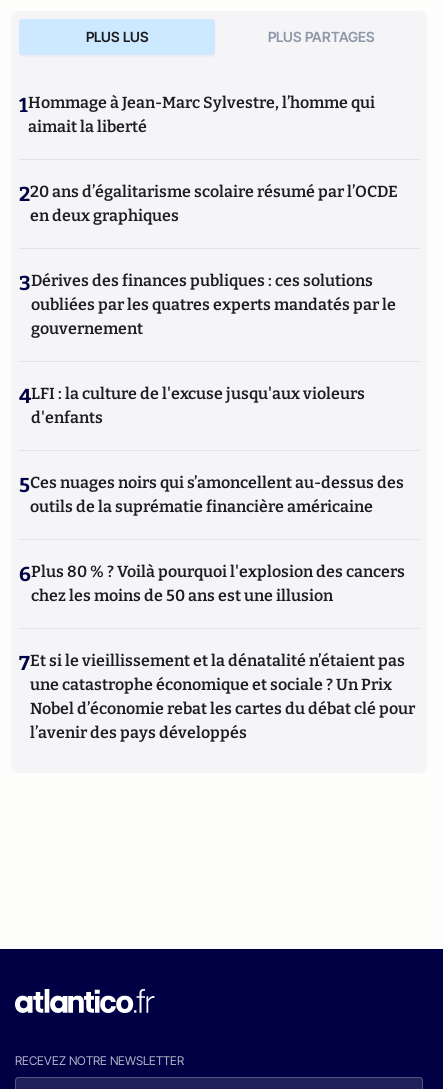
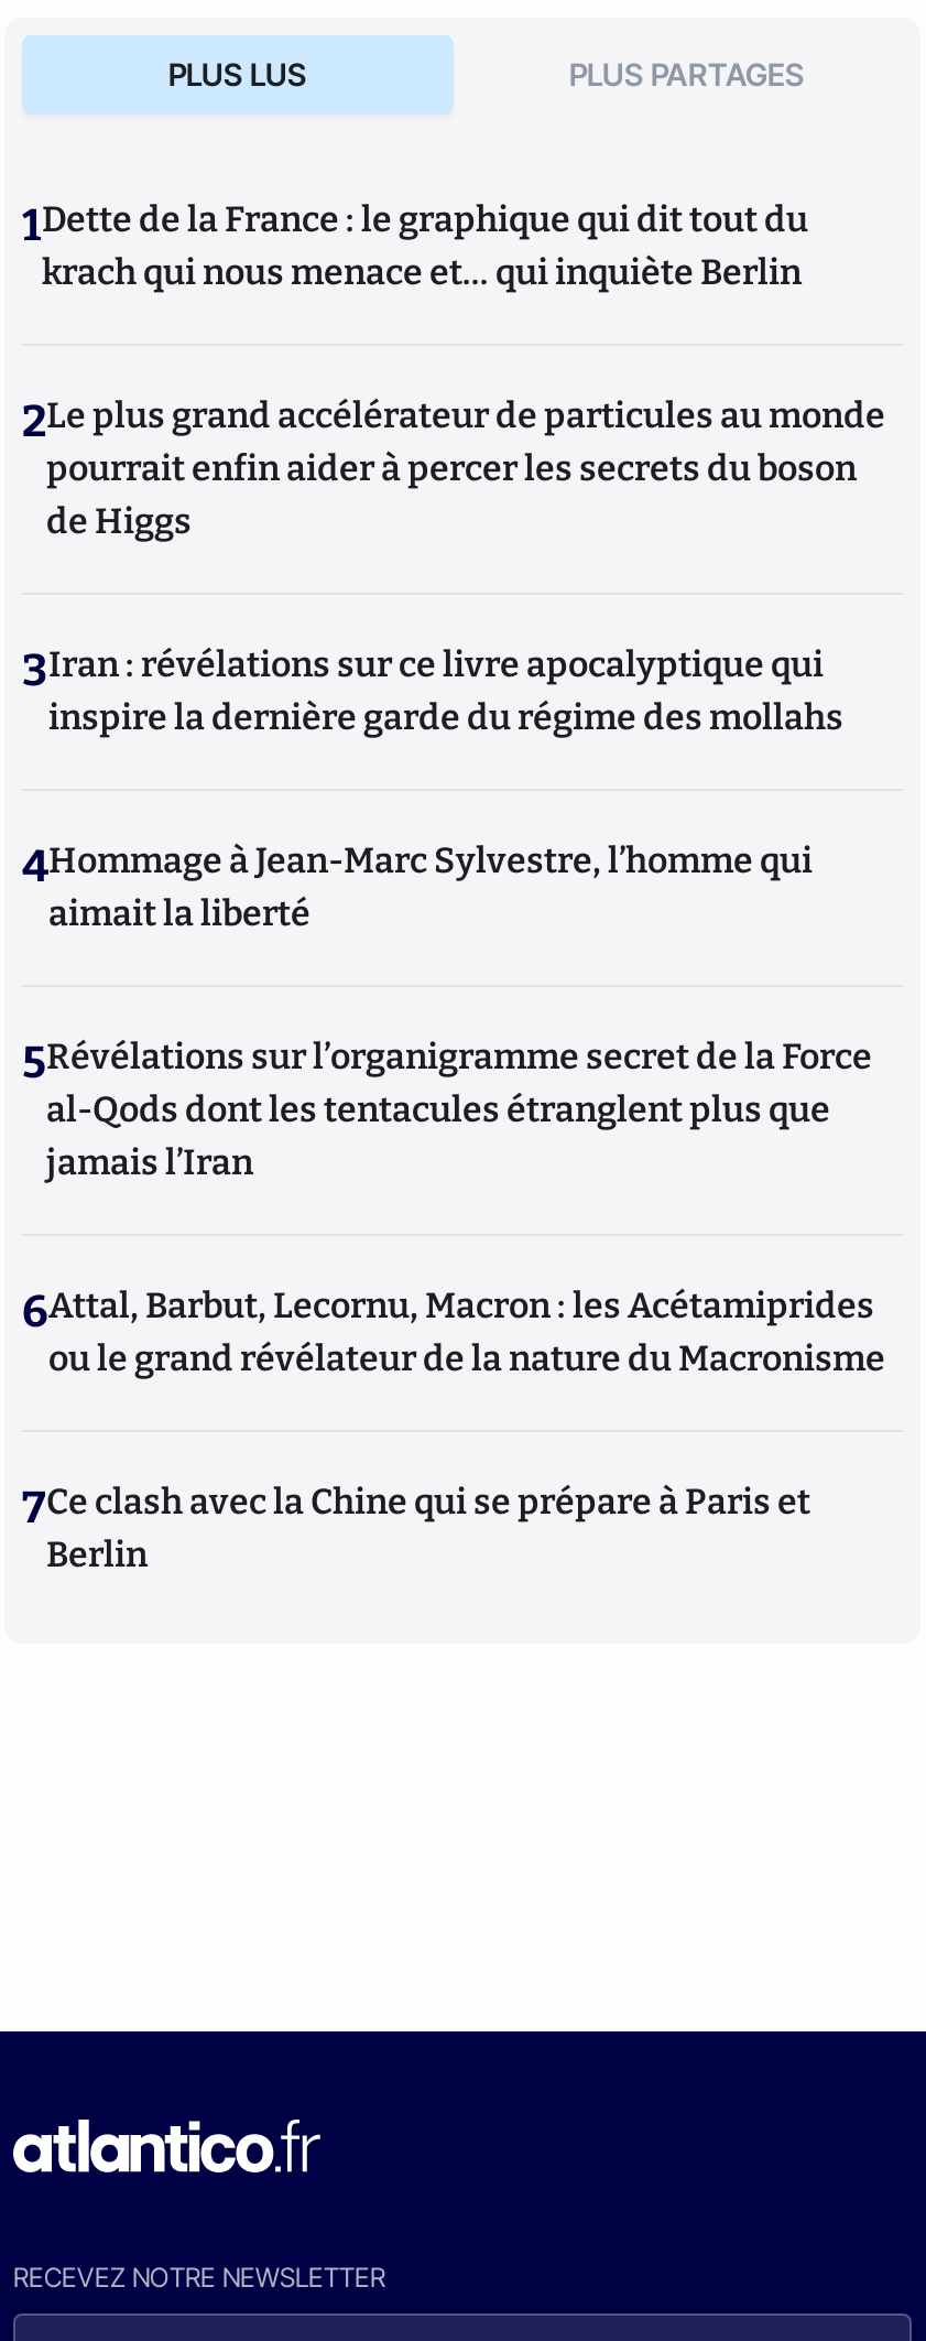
- 1Hommage à Jean-Marc Sylvestre, l’homme qui
+ 1Dette de la France : le graphique qui dit tout du
+ krach qui nous menace et… qui inquiète Berlin
+ 2Le plus grand accélérateur de particules au monde
+ pourrait enfin aider à percer les secrets du boson
+ de Higgs
+ 3Iran : révélations sur ce livre apocalyptique qui
+ inspire la dernière garde du régime des mollahs
+ 4Hommage à Jean-Marc Sylvestre, l’homme qui

moved down: aimait la liberté

- 220 ans d’égalitarisme scolaire résumé par l’OCDE
- en deux graphiques
- 3Dérives des finances publiques : ces solutions
- oubliées par les quatres experts mandatés par le
- gouvernement
- 4LFI : la culture de l'excuse jusqu'aux violeurs
- d'enfants
- 5Ces nuages noirs qui s’amoncellent au-dessus des
- outils de la suprématie financière américaine
- 6Plus 80 % ? Voilà pourquoi l'explosion des cancers
- chez les moins de 50 ans est une illusion
- 7Et si le vieillissement et la dénatalité n’étaient pas
- une catastrophe économique et sociale ? Un Prix
- Nobel d’économie rebat les cartes du débat clé pour
- l’avenir des pays développés
+ 5Révélations sur l’organigramme secret de la Force
+ al-Qods dont les tentacules étranglent plus que
+ jamais l’Iran
+ 6Attal, Barbut, Lecornu, Macron : les Acétamiprides
+ ou le grand révélateur de la nature du Macronisme
+ 7Ce clash avec la Chine qui se prépare à Paris et
+ Berlin
